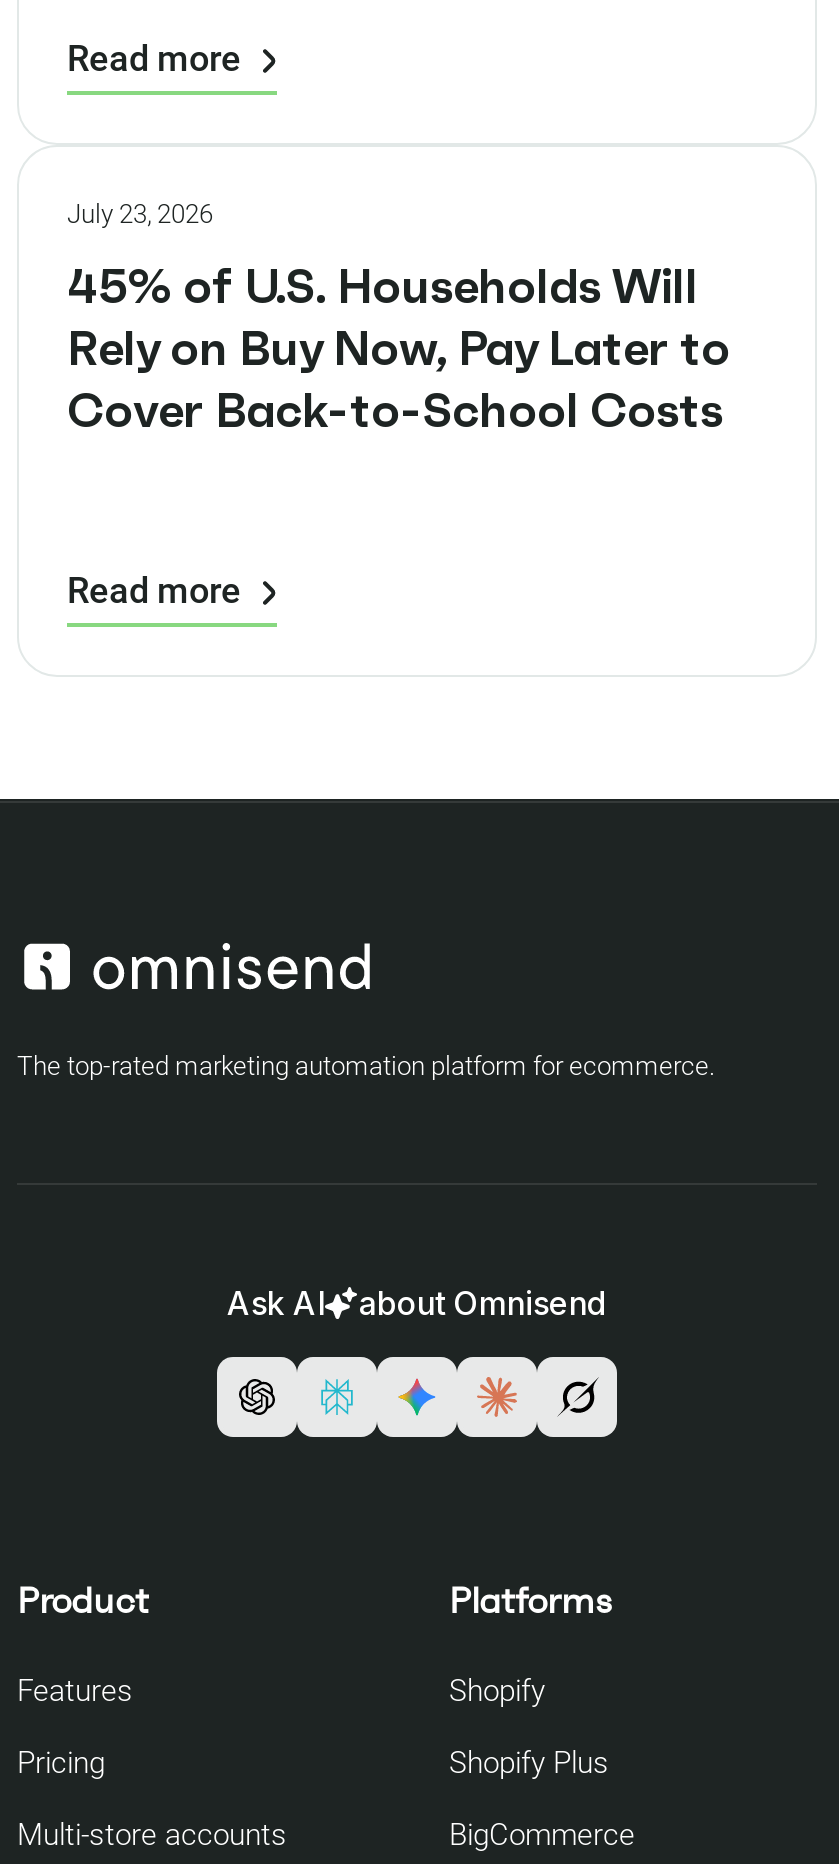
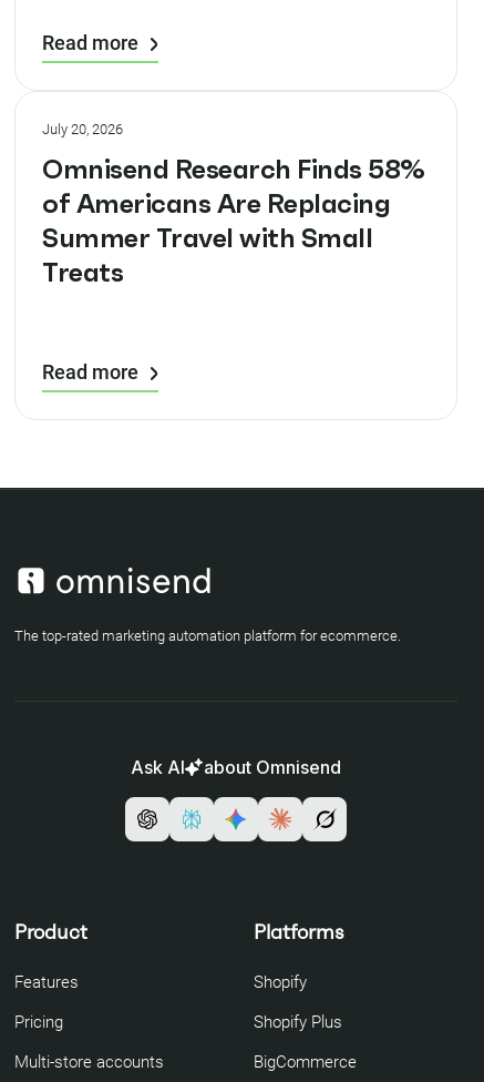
- July 23, 2026
+ July 20, 2026

- 45% of U.S. Households Will
- Rely on Buy Now, Pay Later to
- Cover Back-to-School Costs
+ Omnisend Research Finds 58%
+ of Americans Are Replacing
+ Summer Travel with Small
+ Treats
